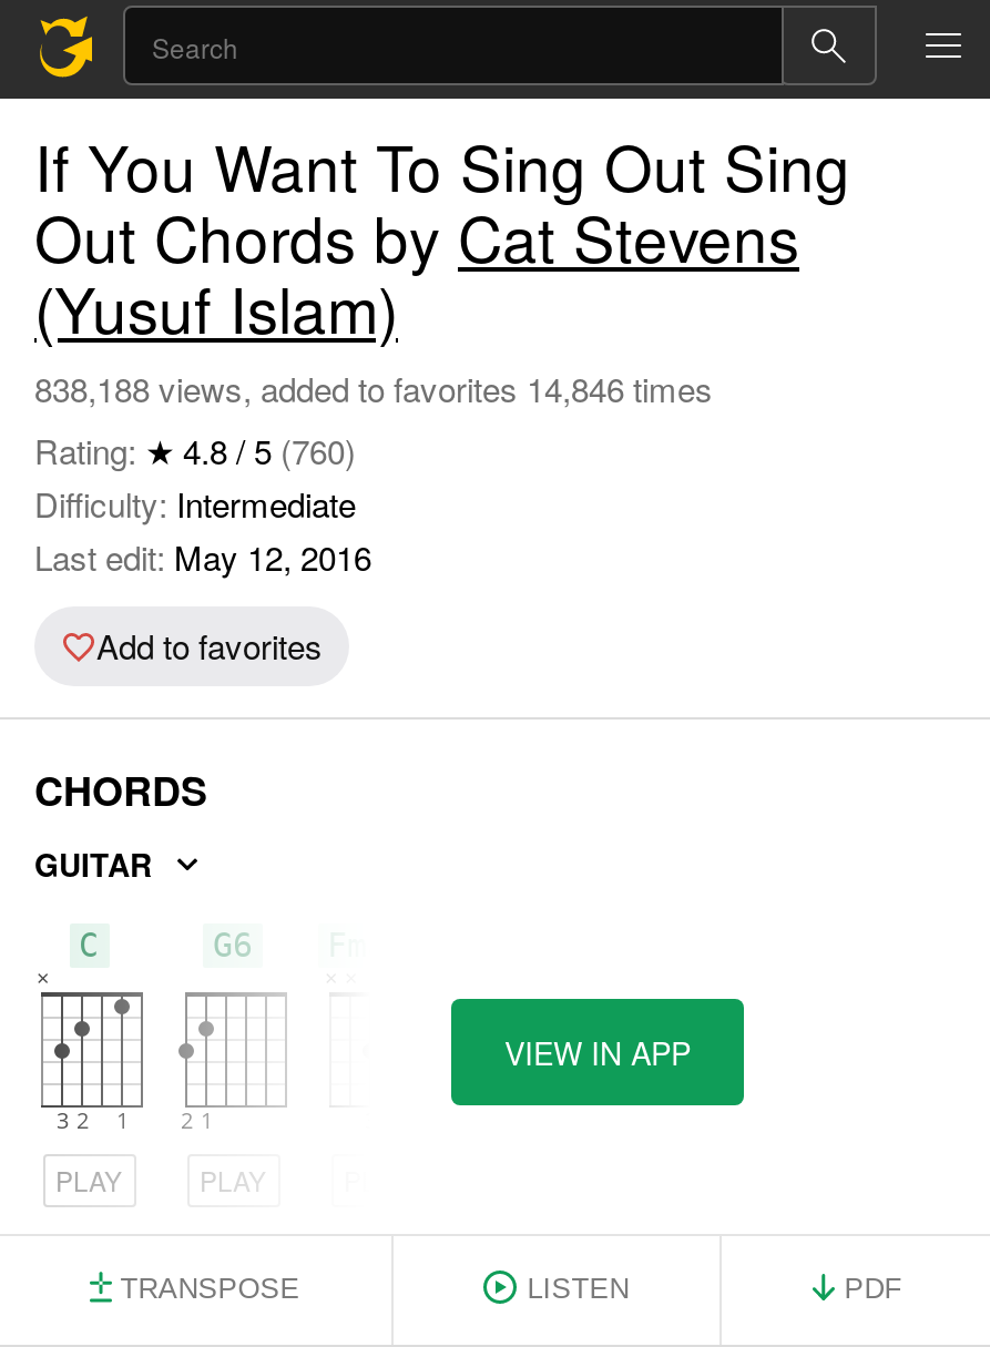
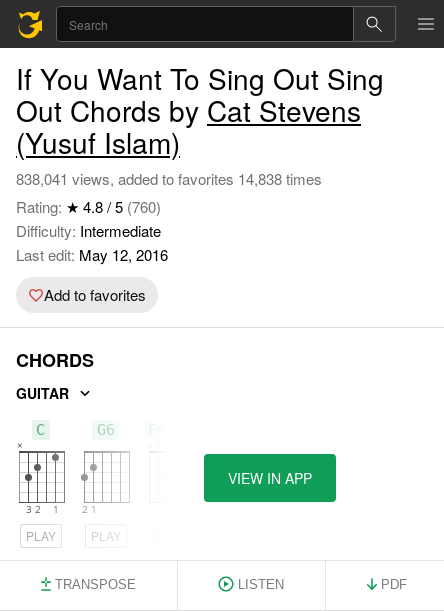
- 838,188 views, added to favorites 14,846 times
+ 838,041 views, added to favorites 14,838 times
